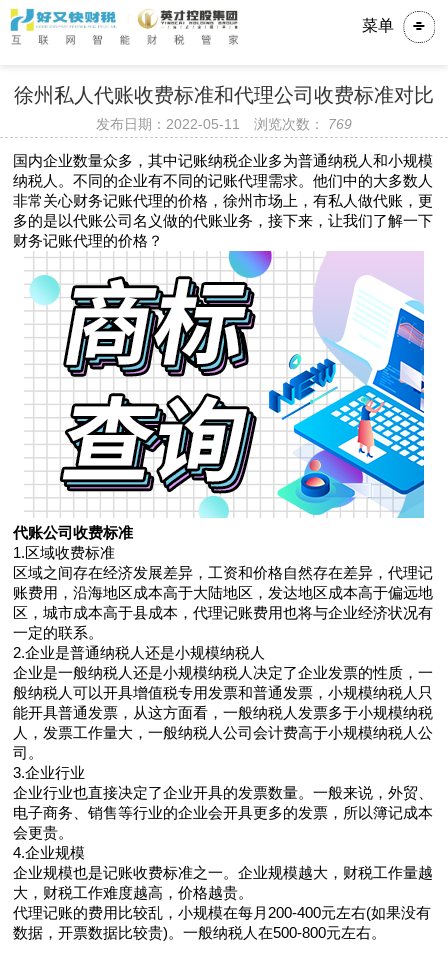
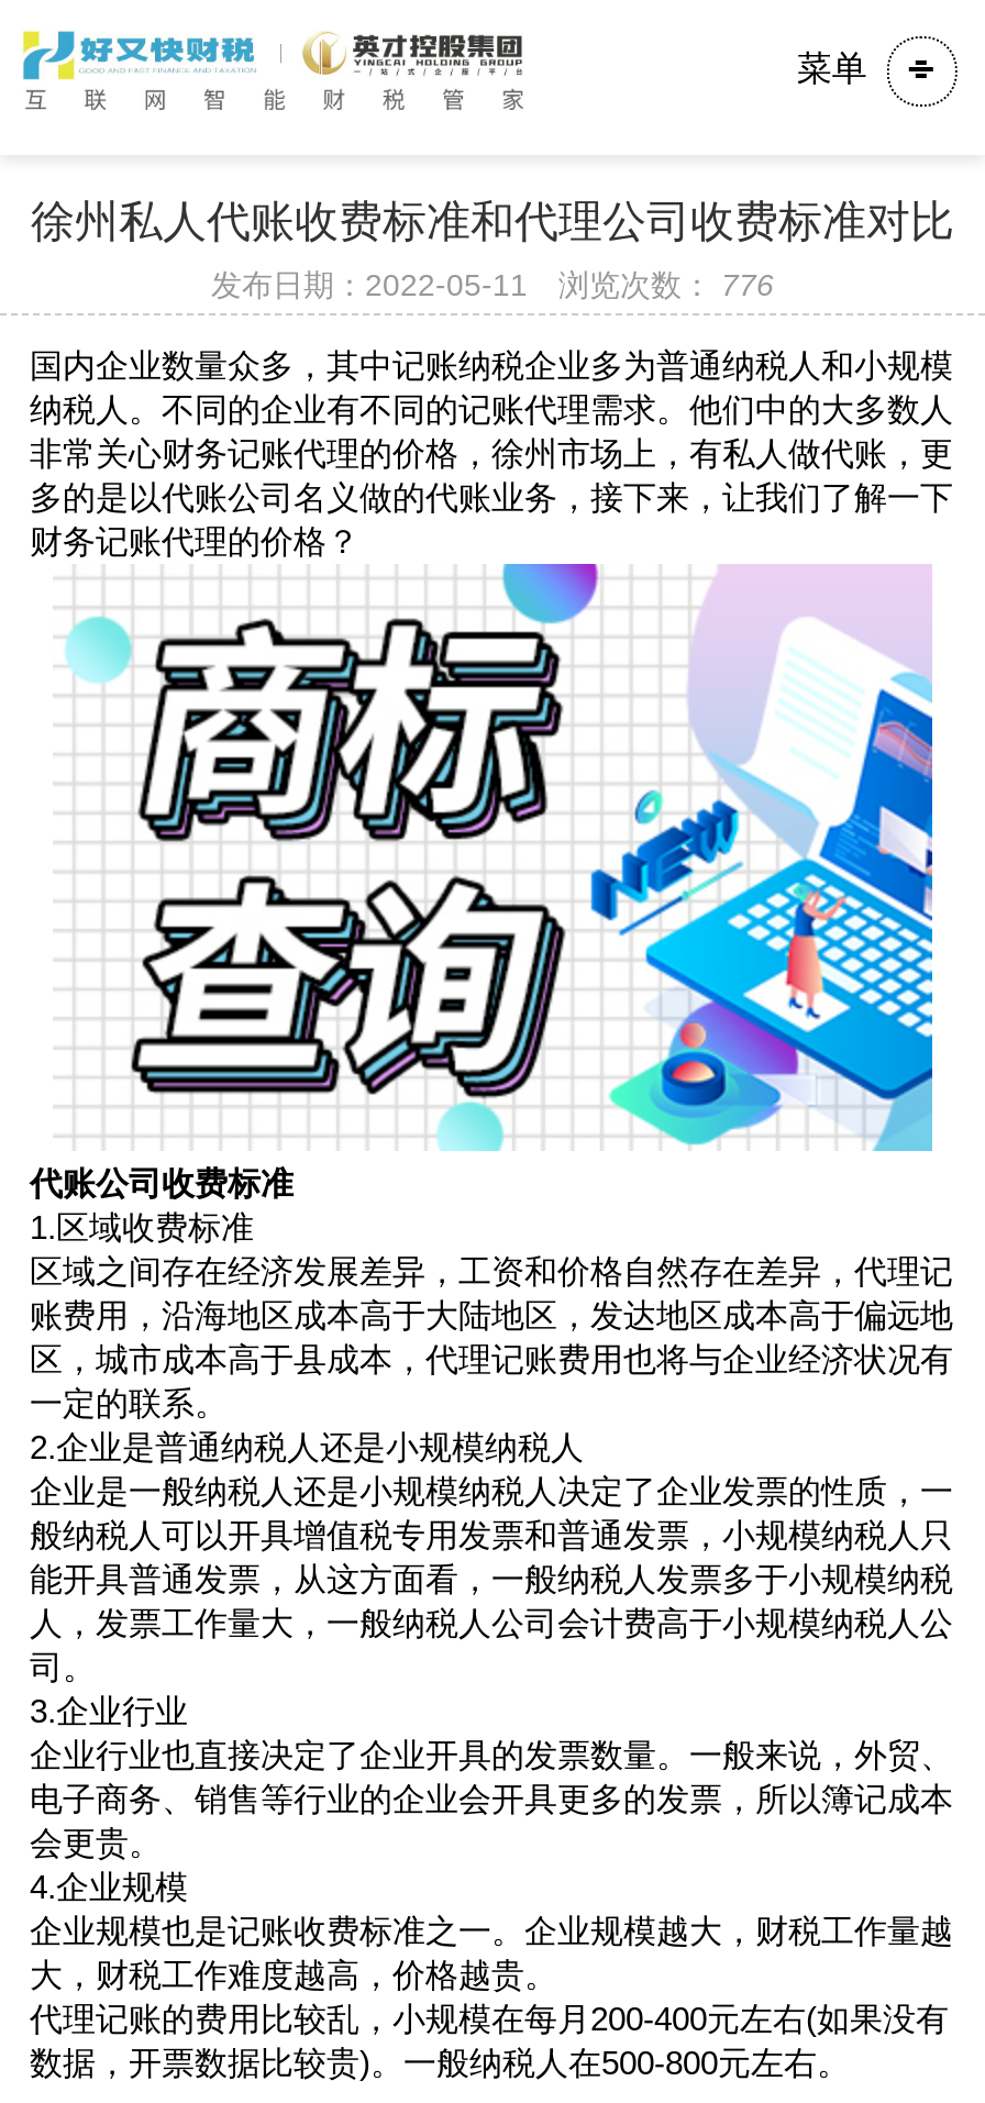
- 发布日期：2022-05-11 浏览次数：769
+ 发布日期：2022-05-11 浏览次数：776
